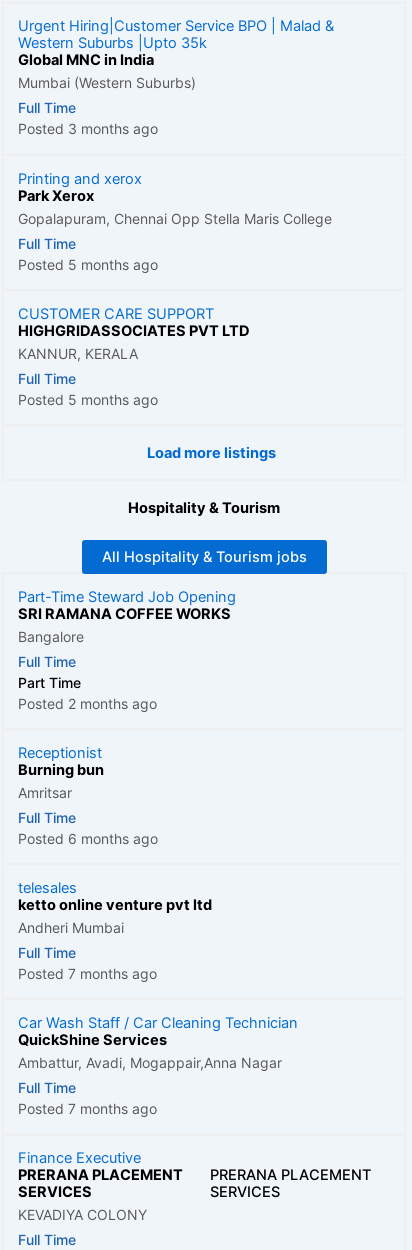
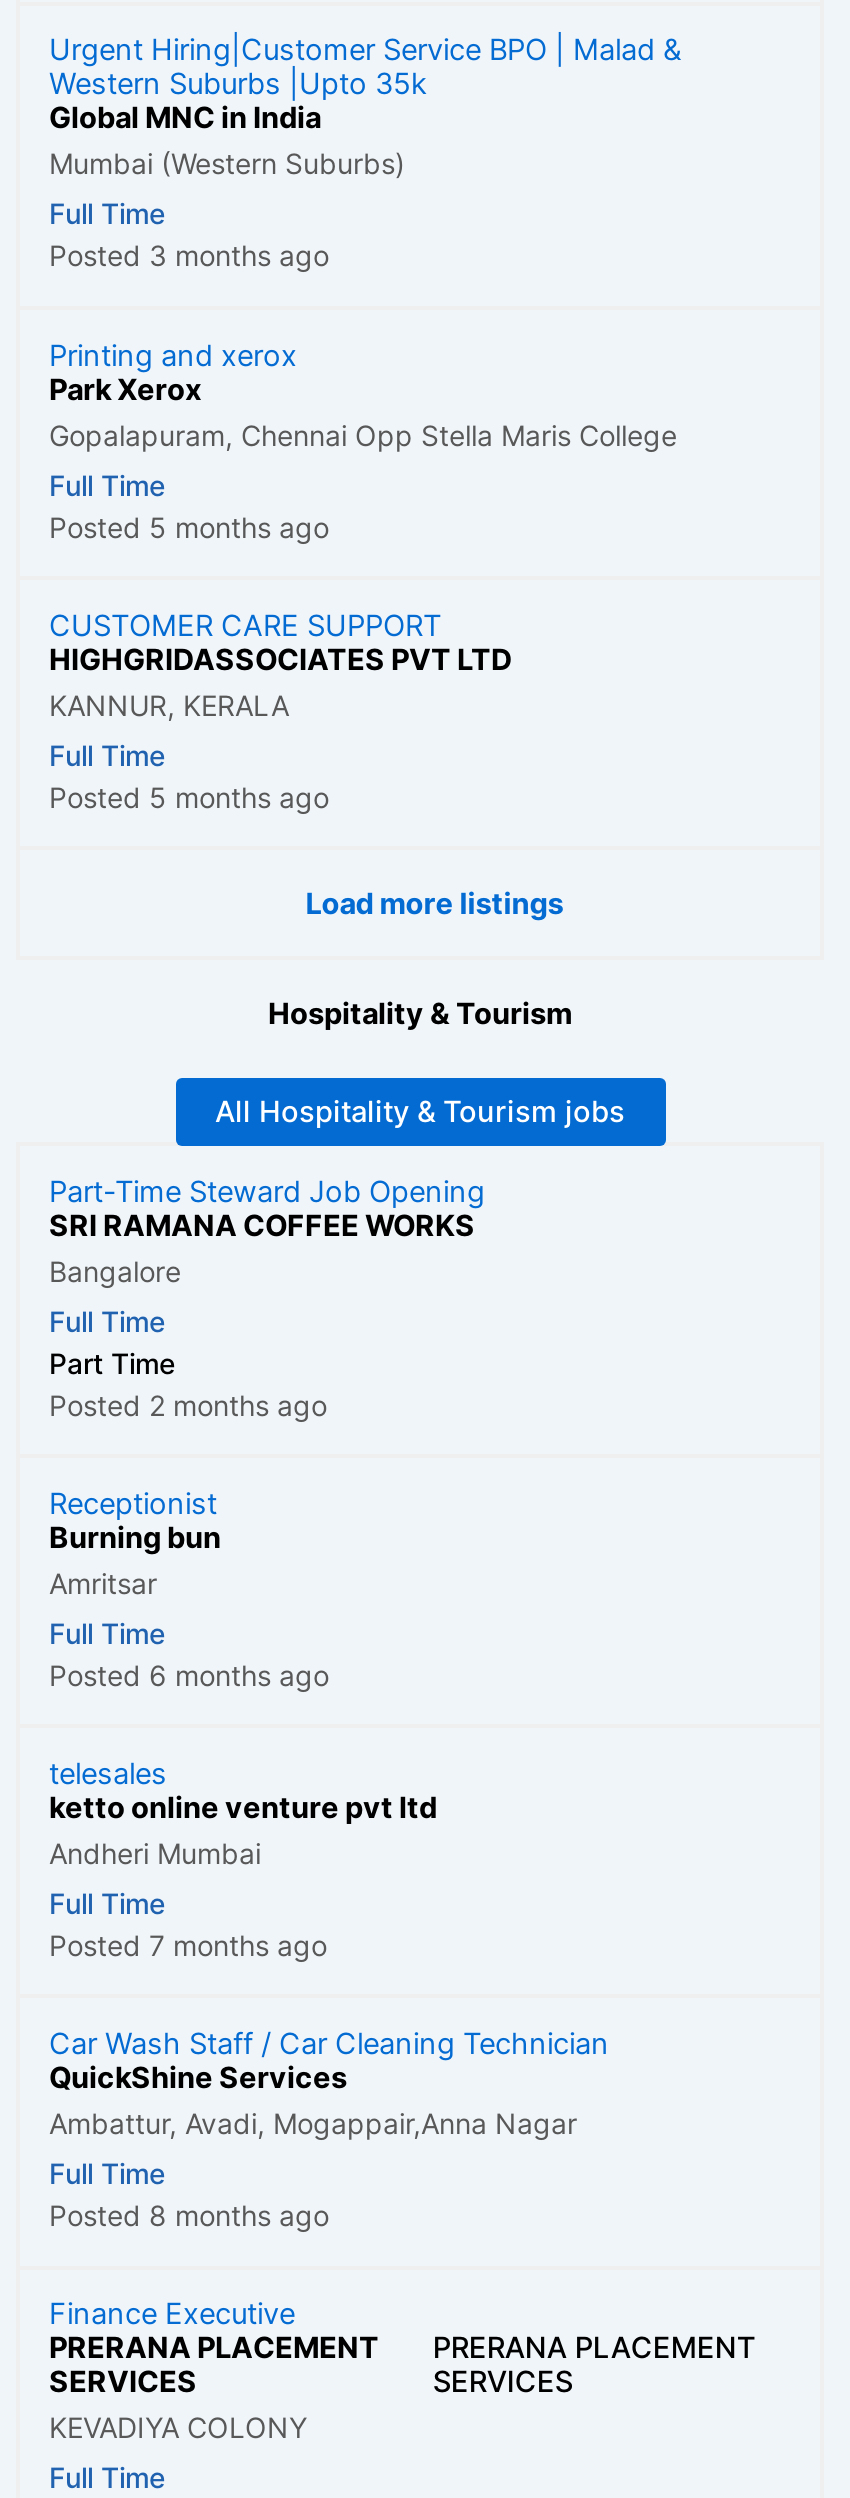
- Posted 7 months ago
+ Posted 8 months ago
